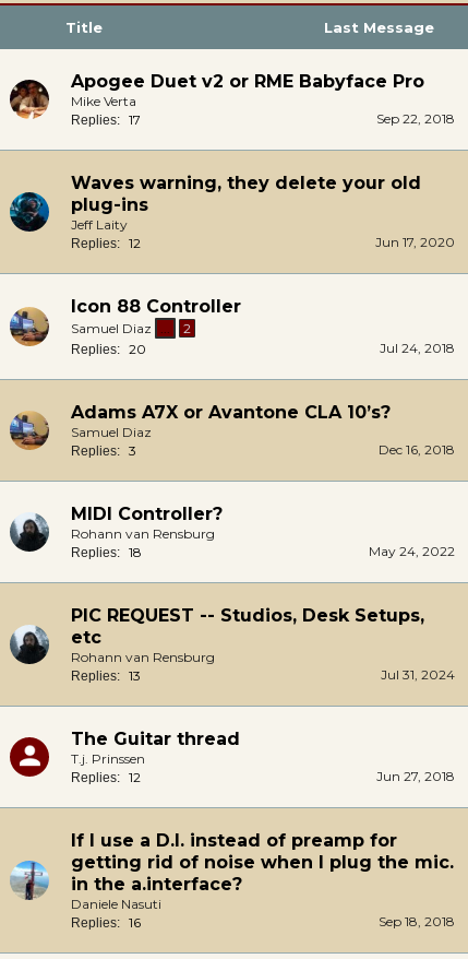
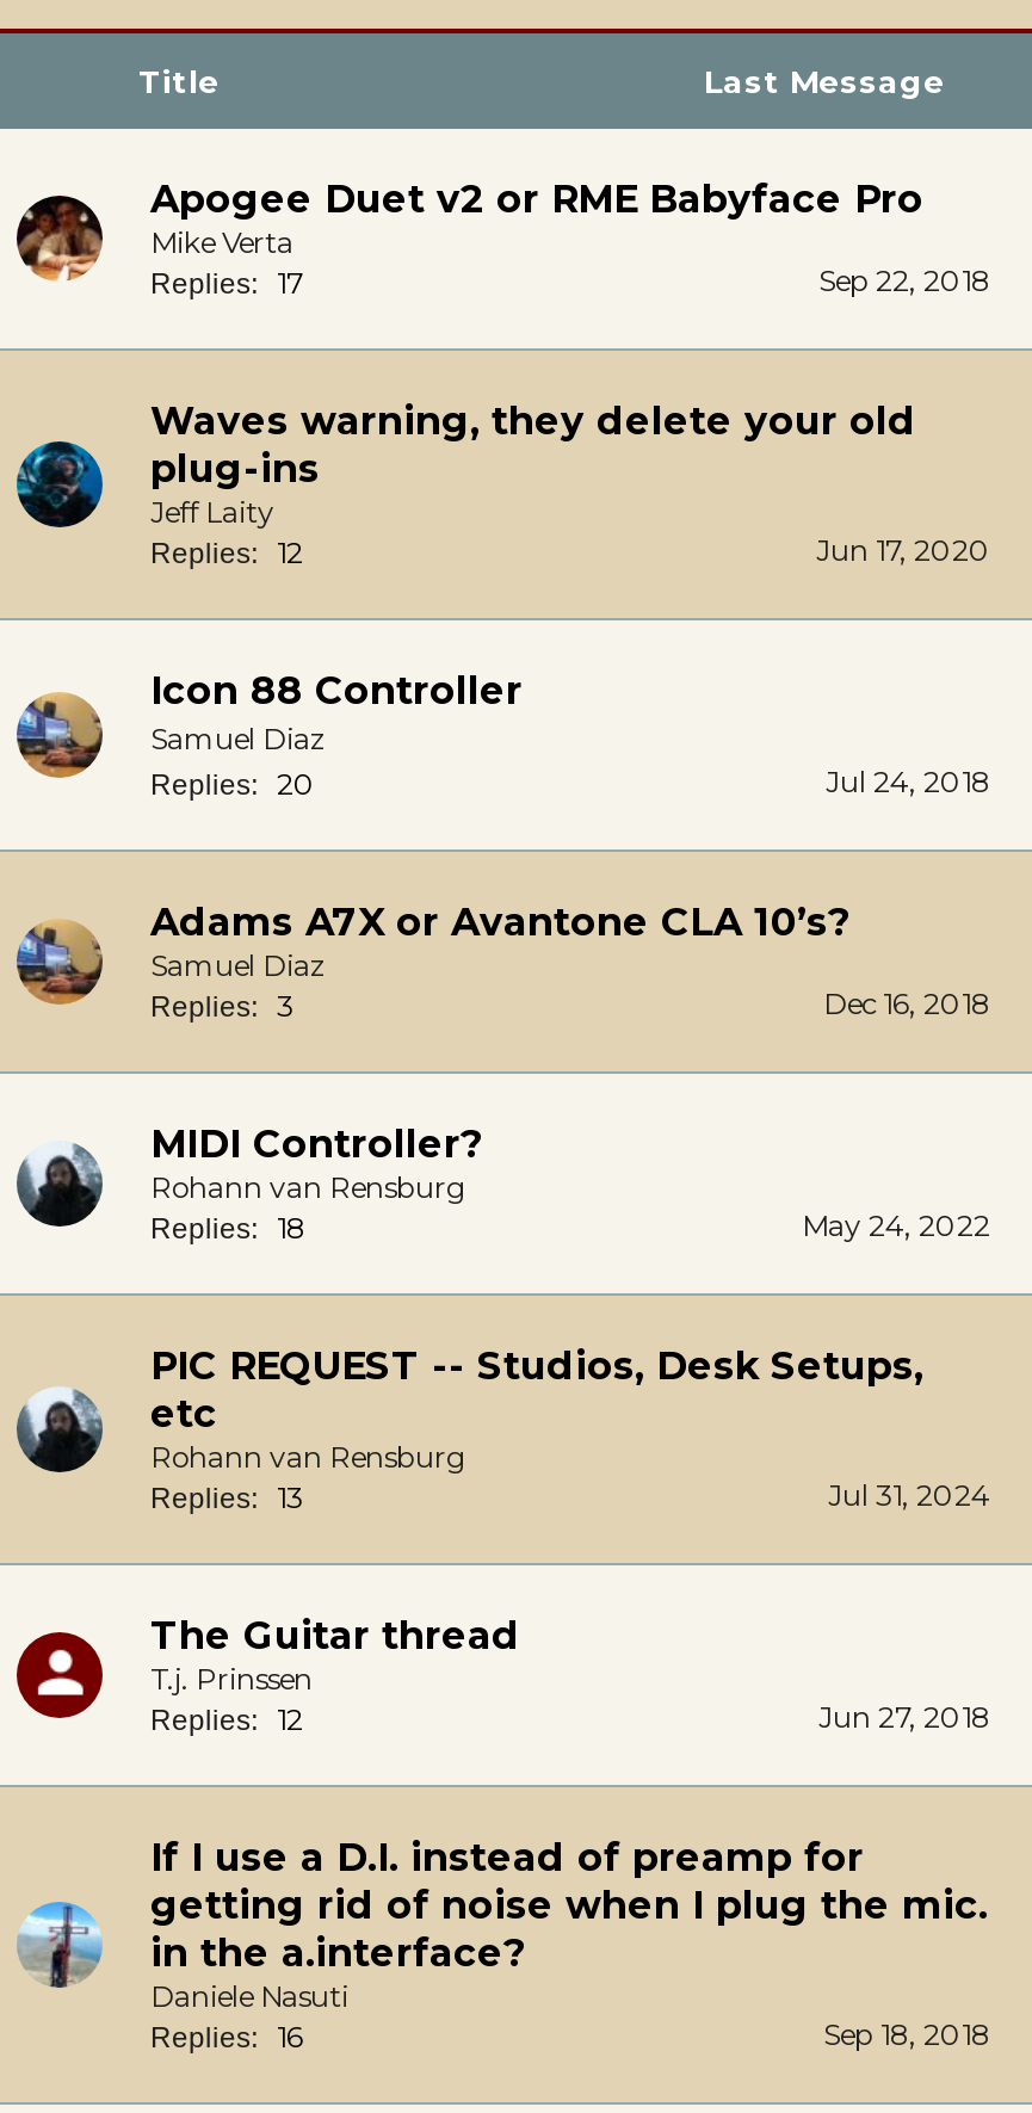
- Samuel Diaz ...
- 2
+ Samuel Diaz
